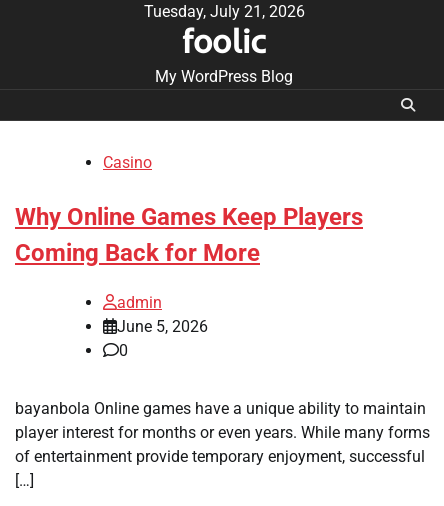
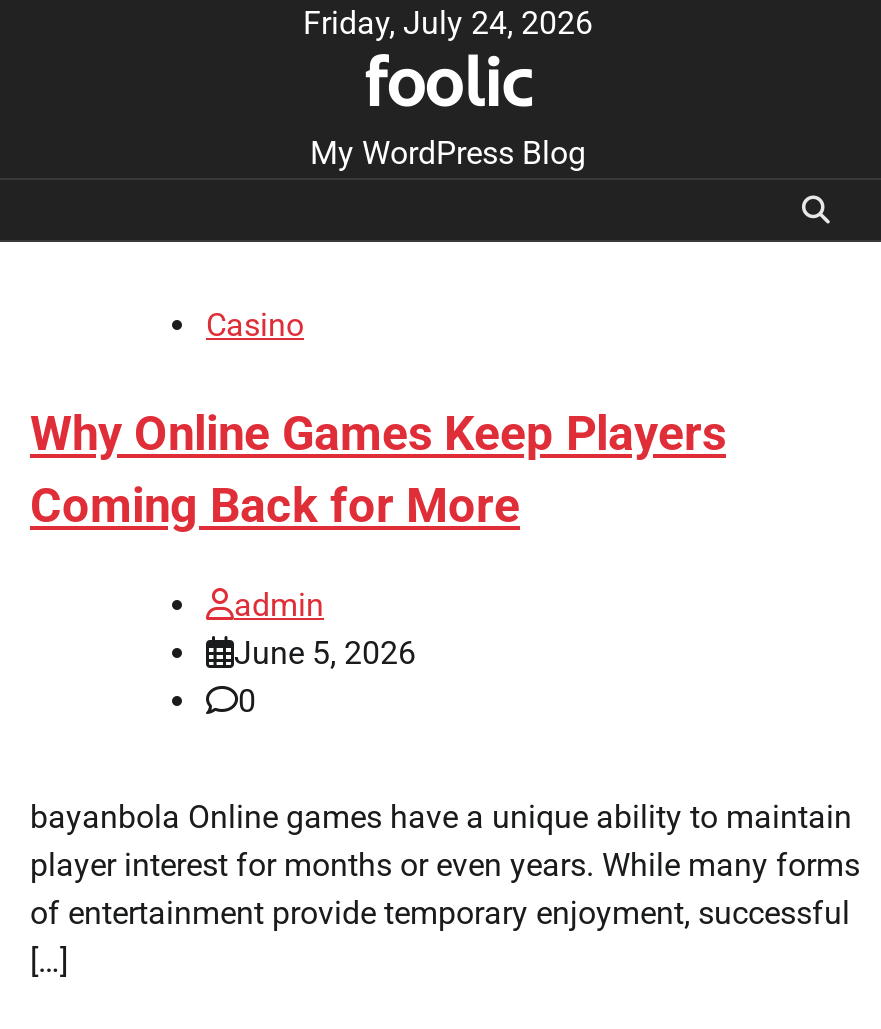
- Tuesday, July 21, 2026
+ Friday, July 24, 2026
